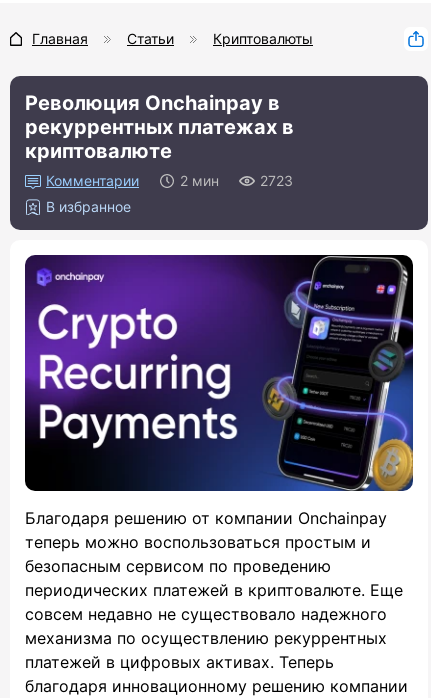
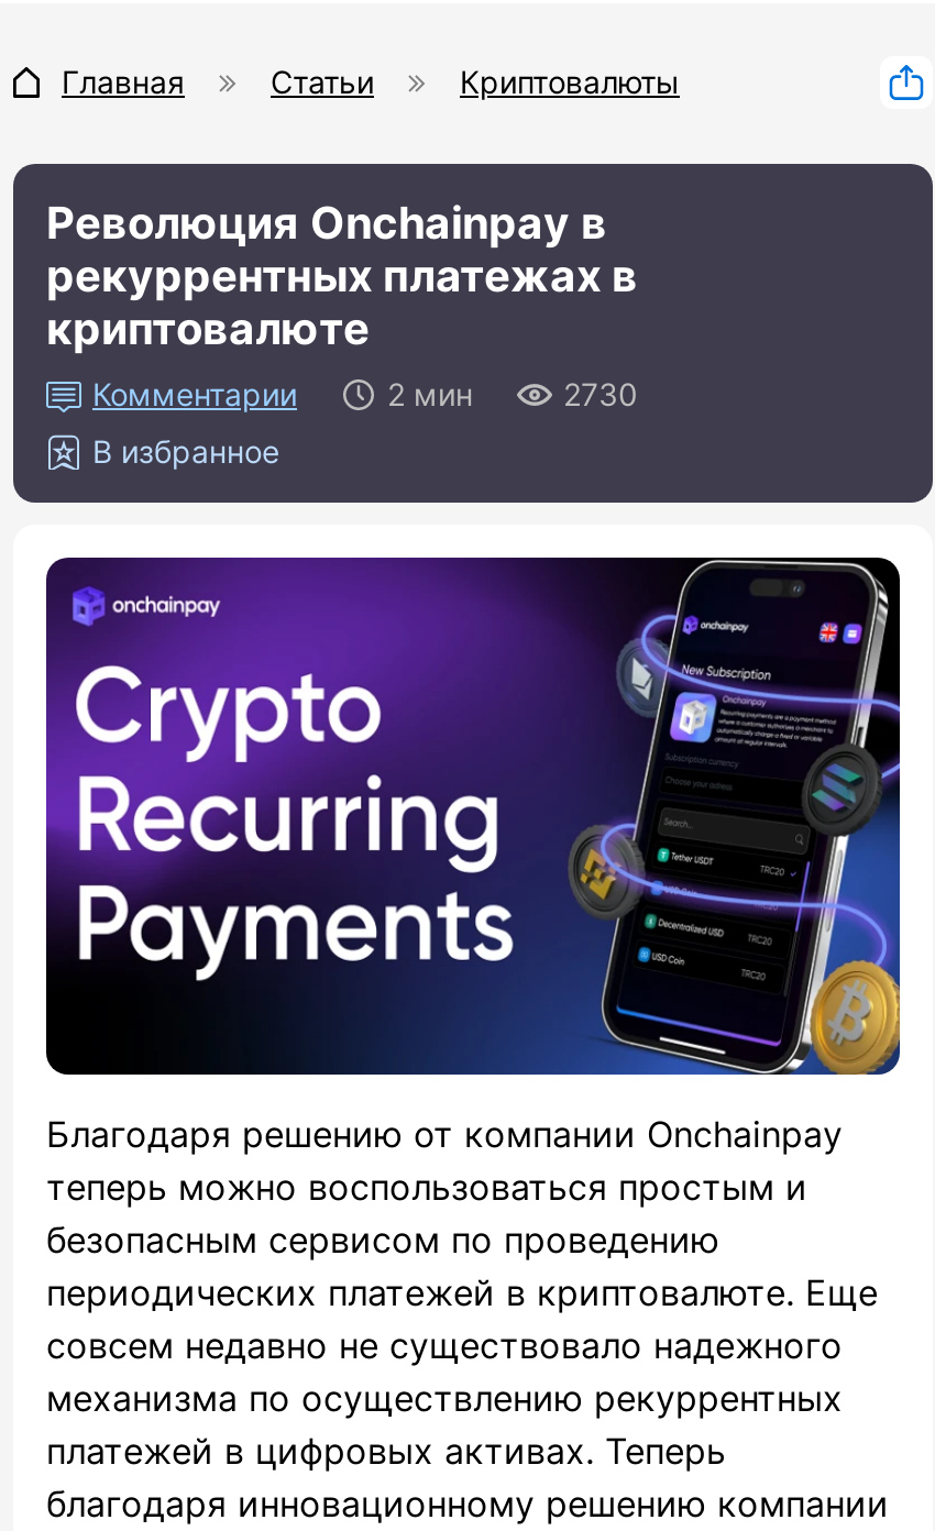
- 2723
+ 2730
